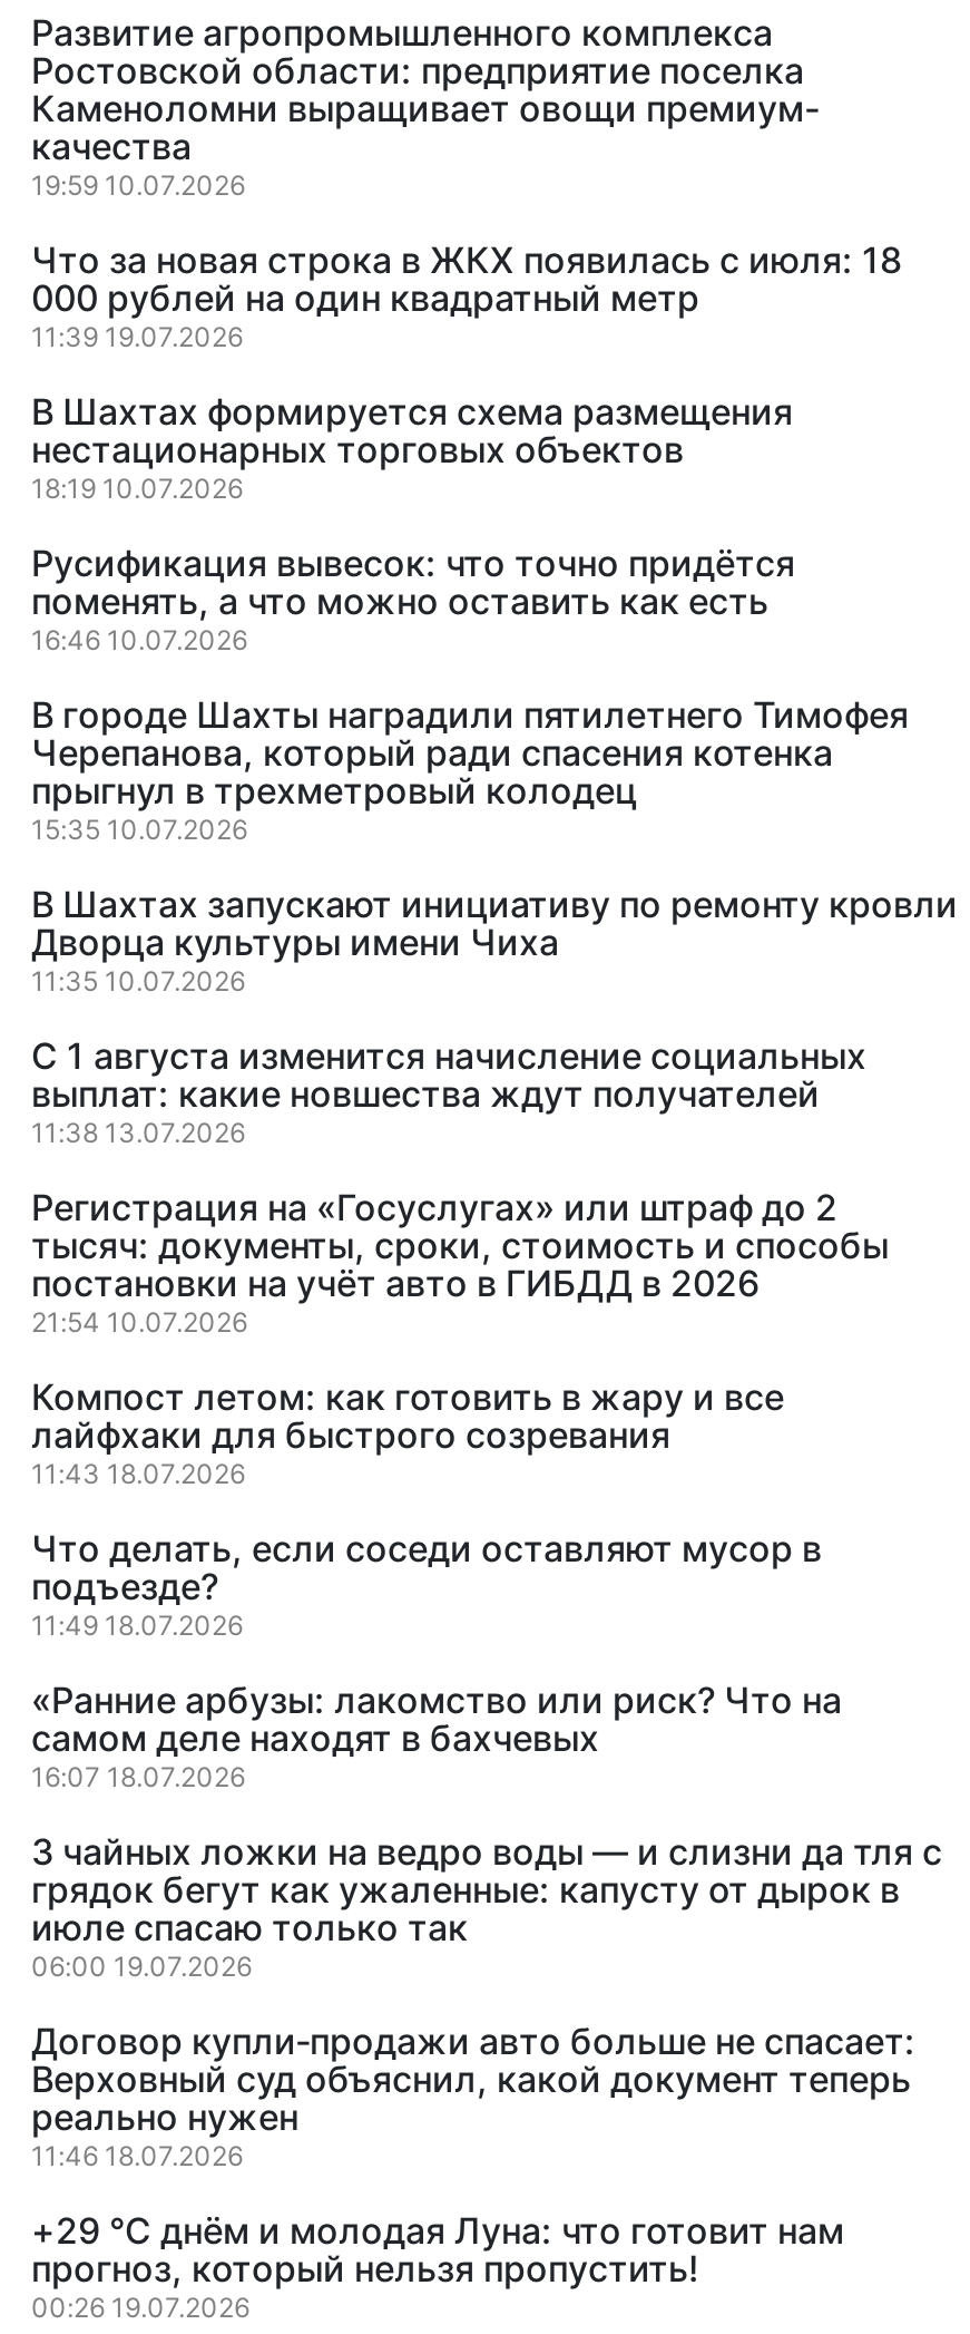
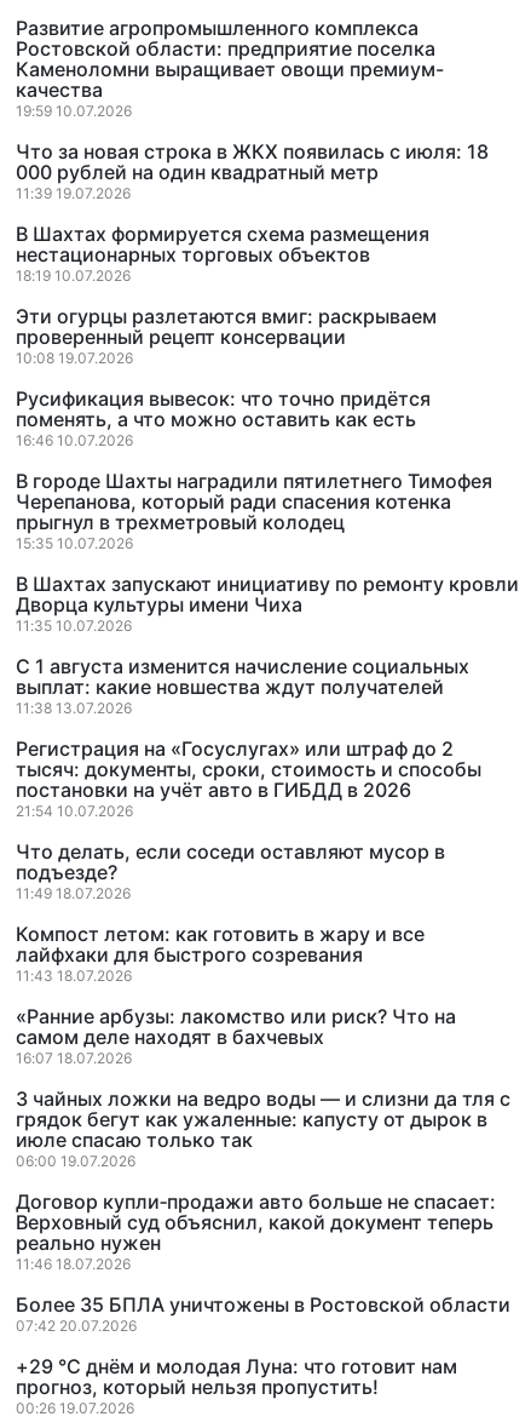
+ Эти огурцы разлетаются вмиг: раскрываем
+ проверенный рецепт консервации
+ 10:08 19.07.2026

moved down: Компост летом: как готовить в жару и все | лайфхаки для быстрого созревания | 11:43 18.07.2026

+ Более 35 БПЛА уничтожены в Ростовской области
+ 07:42 20.07.2026
